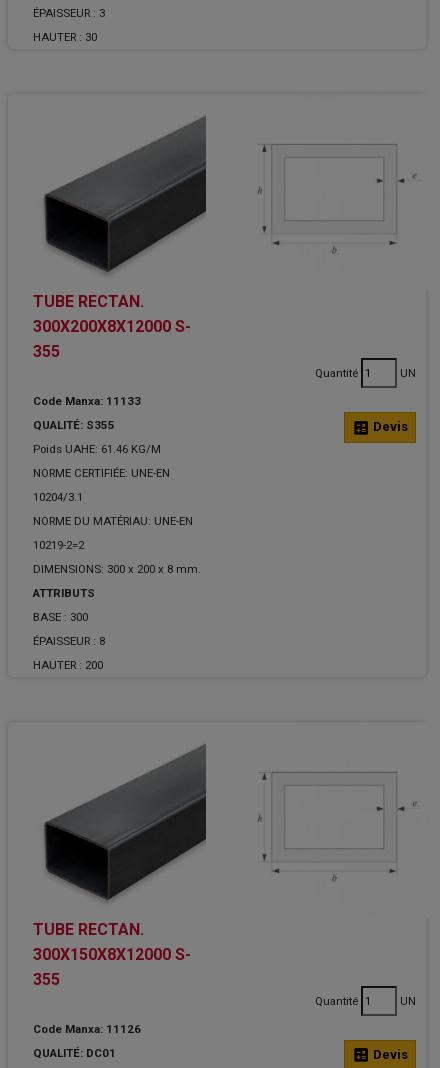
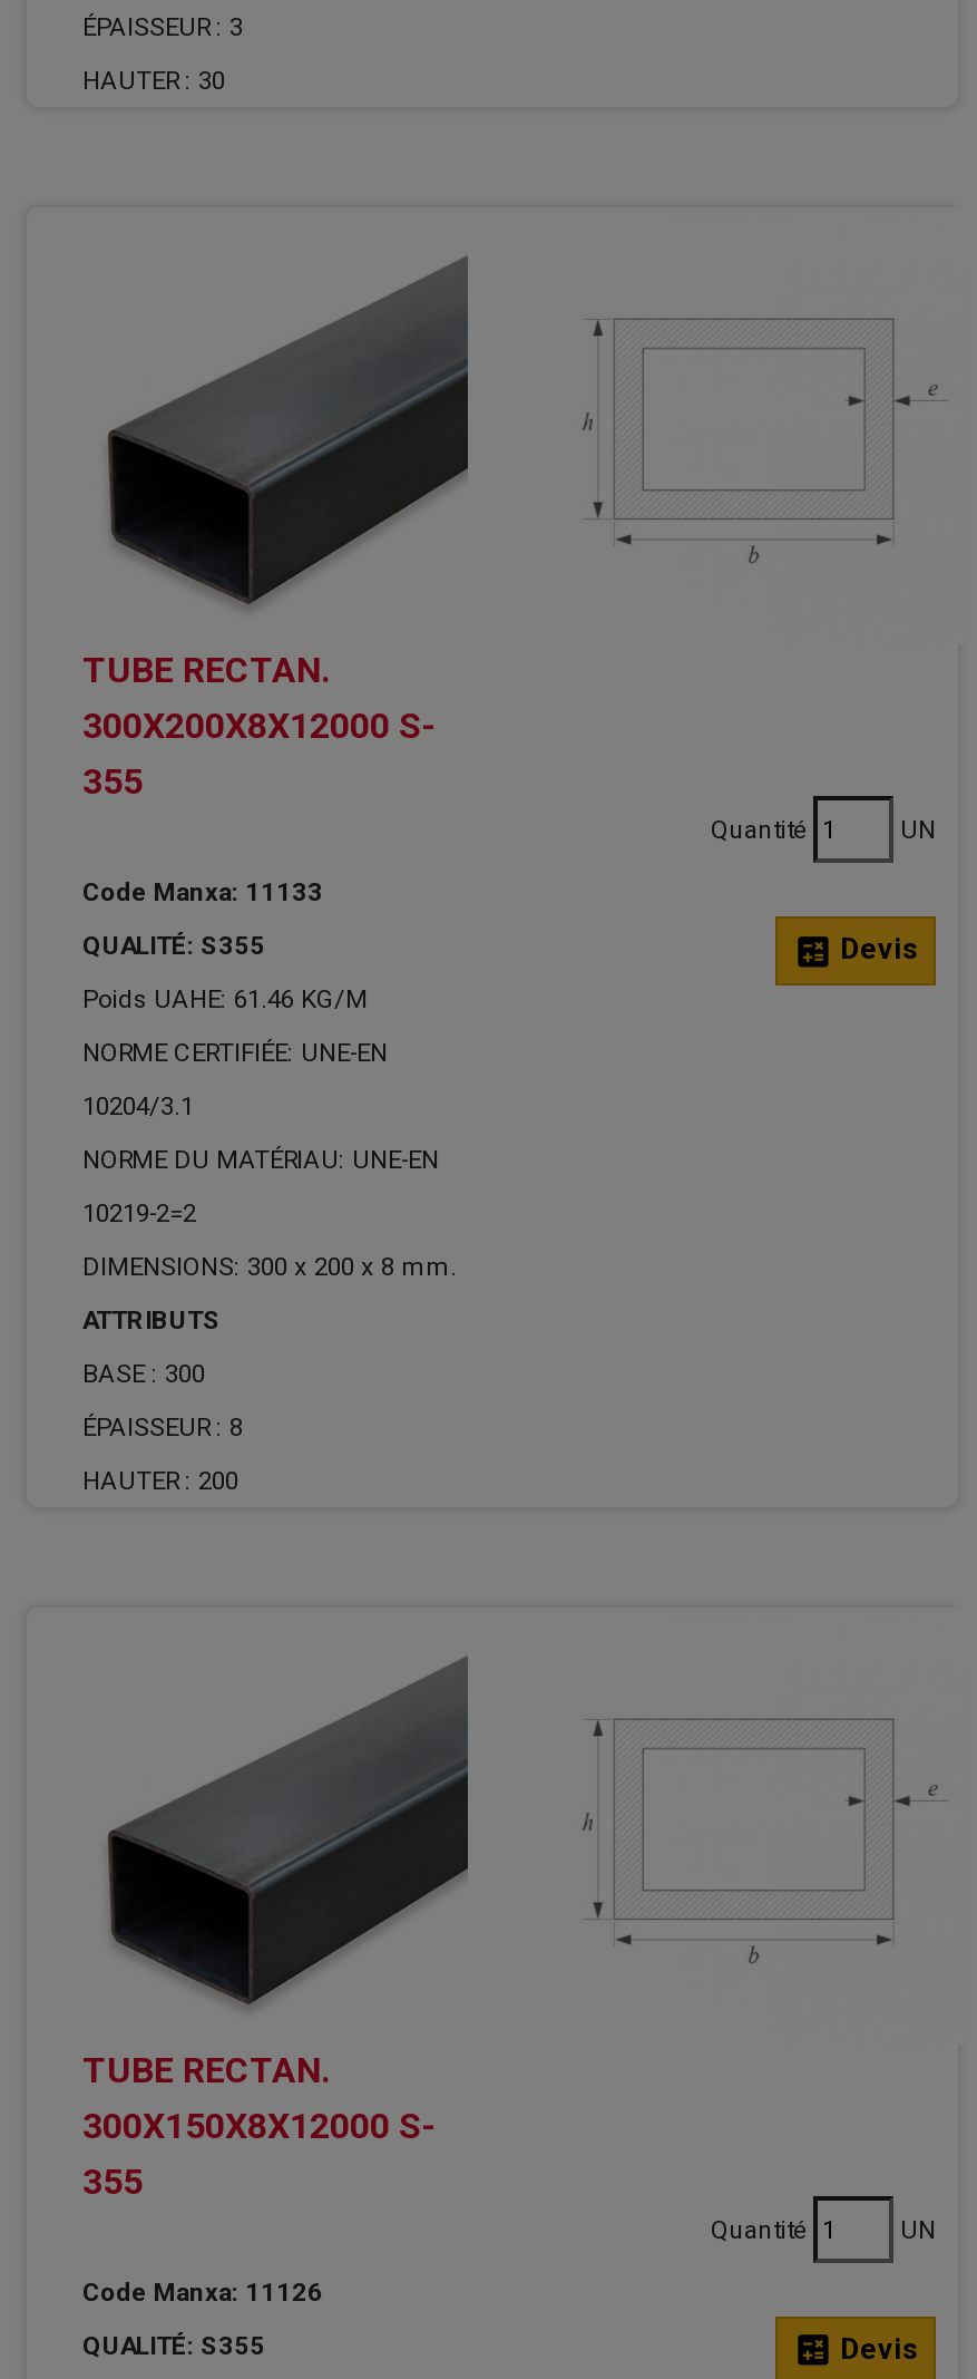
- QUALITÉ: DC01
+ QUALITÉ: S355
